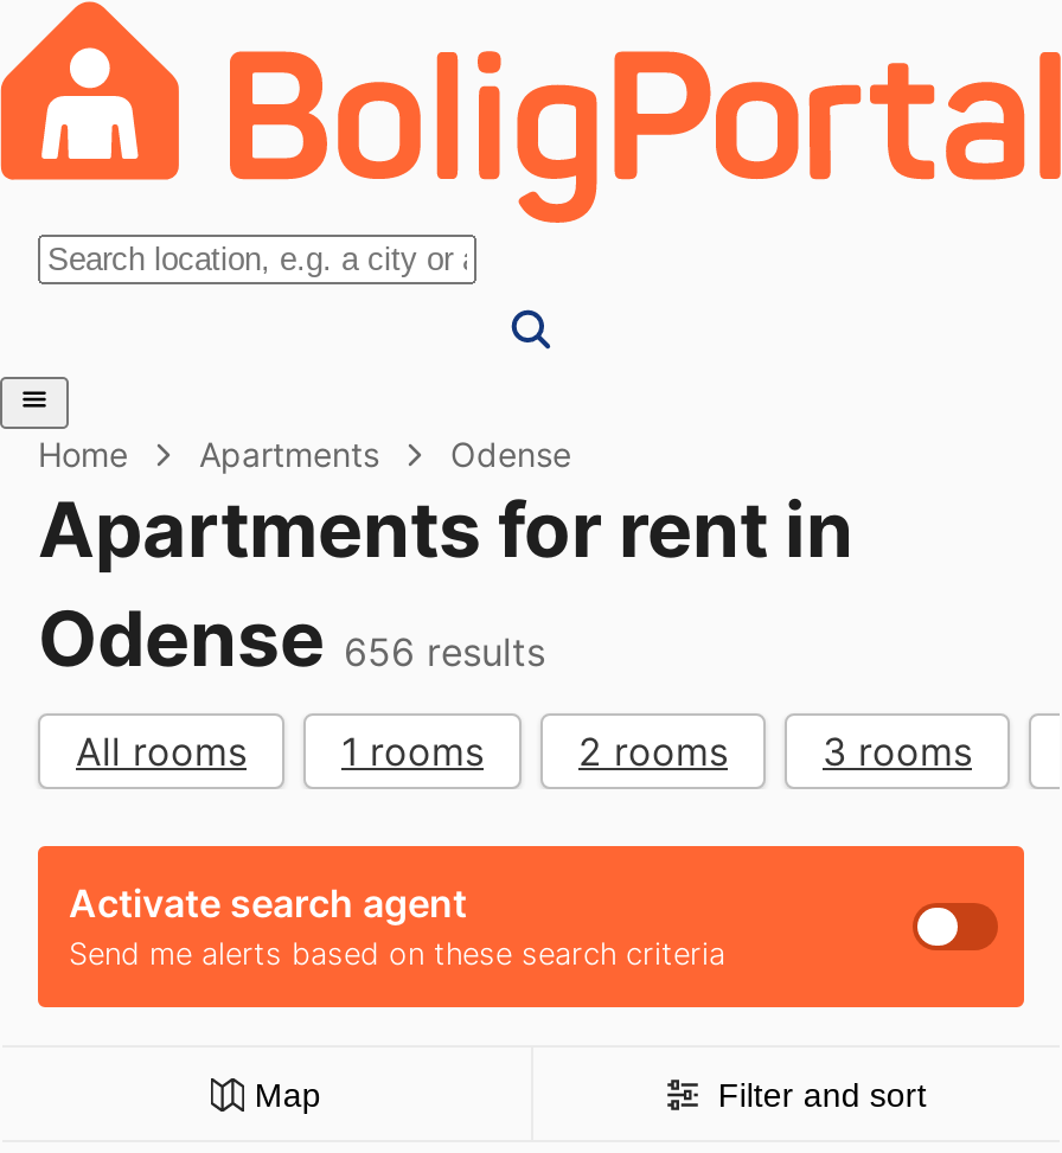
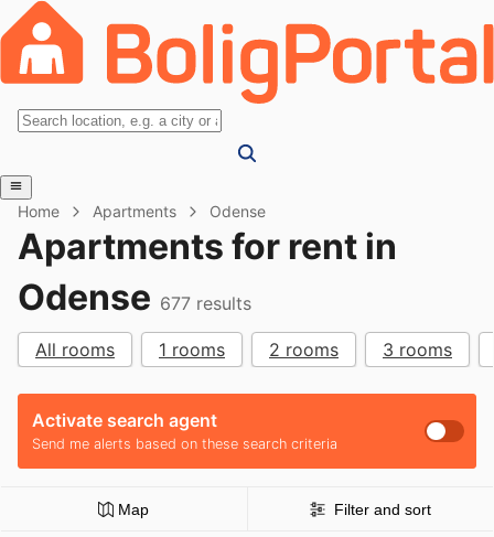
- Odense 656 results
+ Odense 677 results
